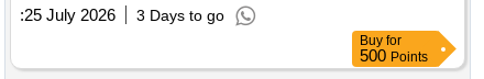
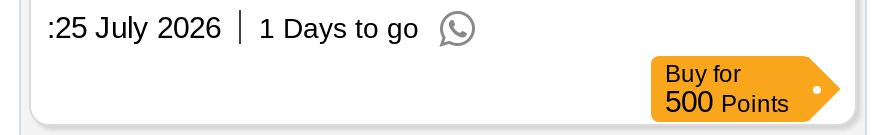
- :25 July 2026 3 Days to go
+ :25 July 2026 1 Days to go
